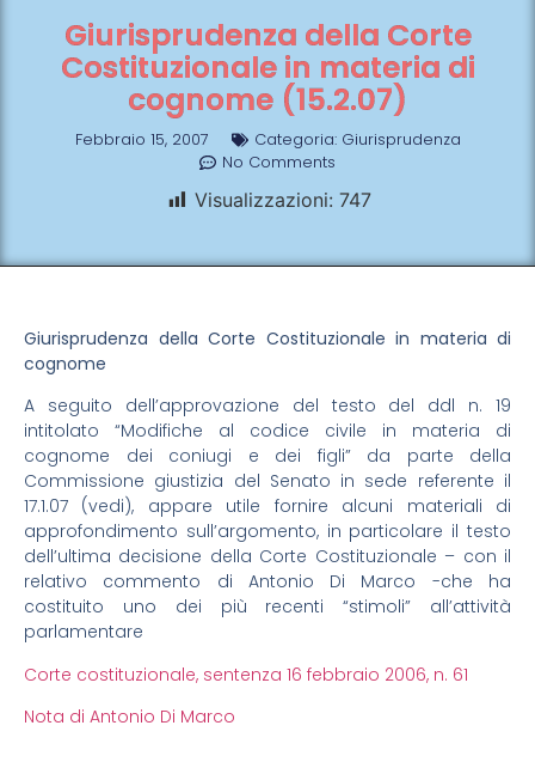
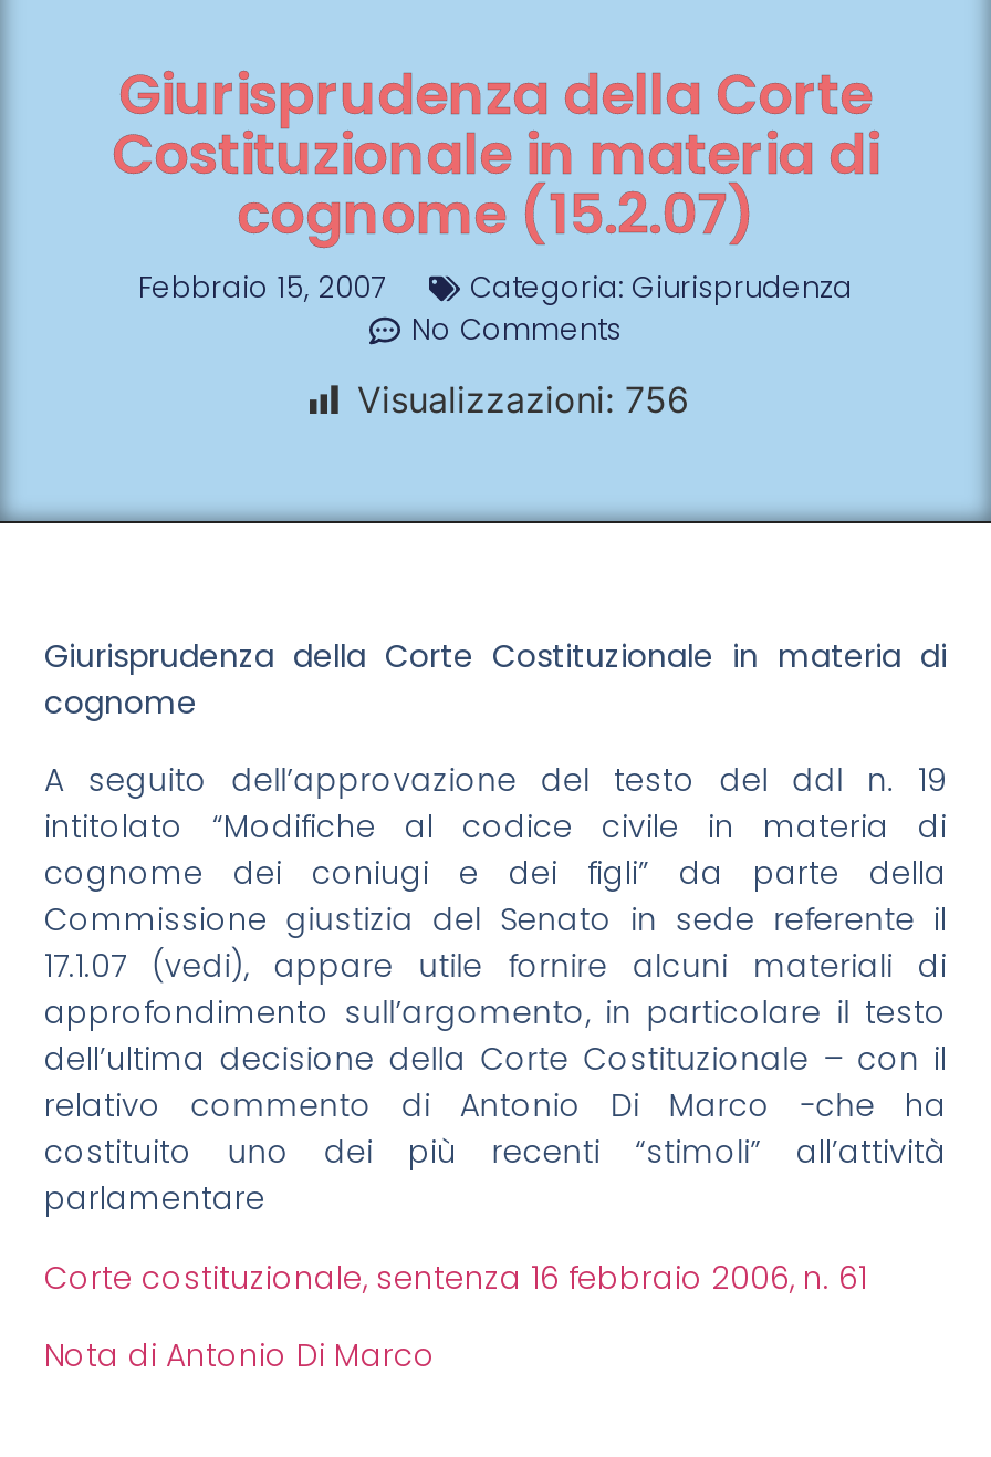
- Visualizzazioni: 747
+ Visualizzazioni: 756
